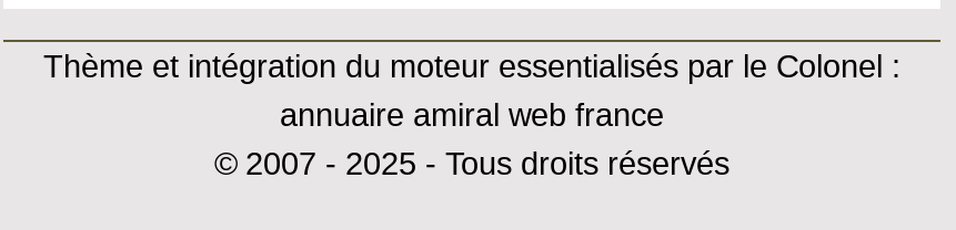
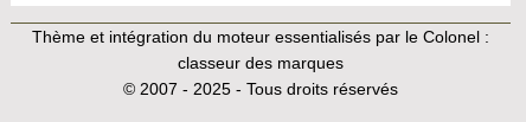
- annuaire amiral web france
+ classeur des marques
